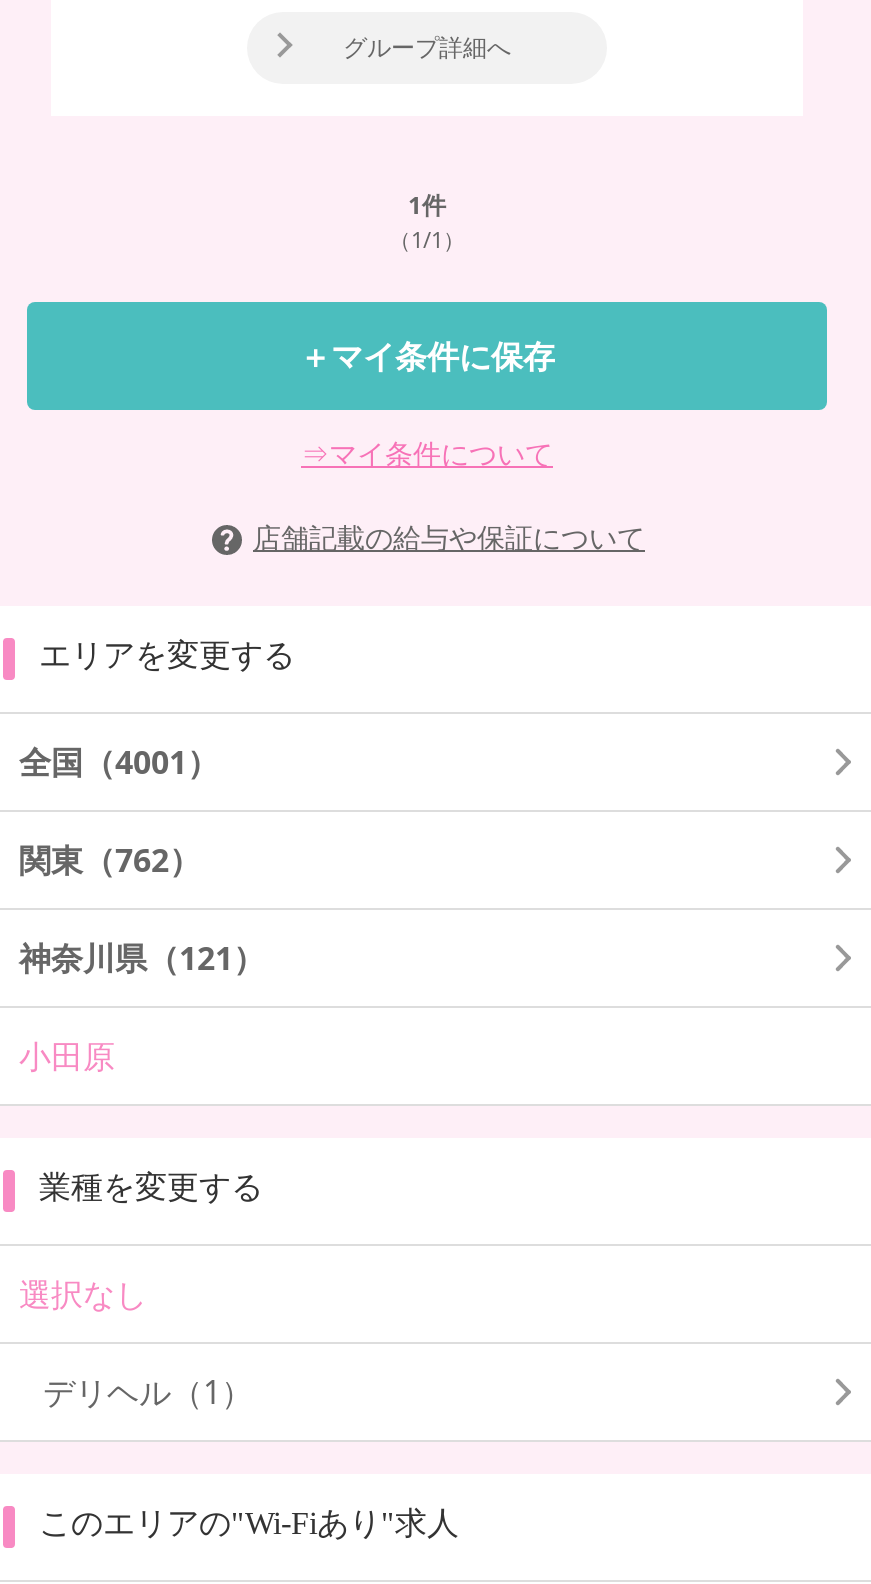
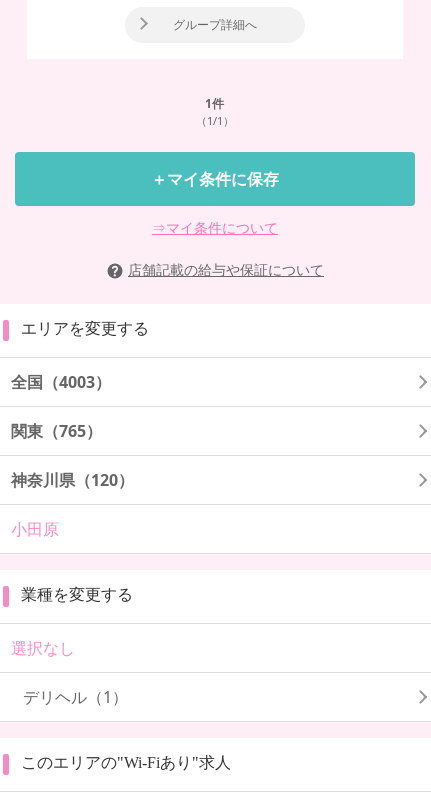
- 全国（4001）
+ 全国（4003）

- 関東（762）
+ 関東（765）

- 神奈川県（121）
+ 神奈川県（120）
